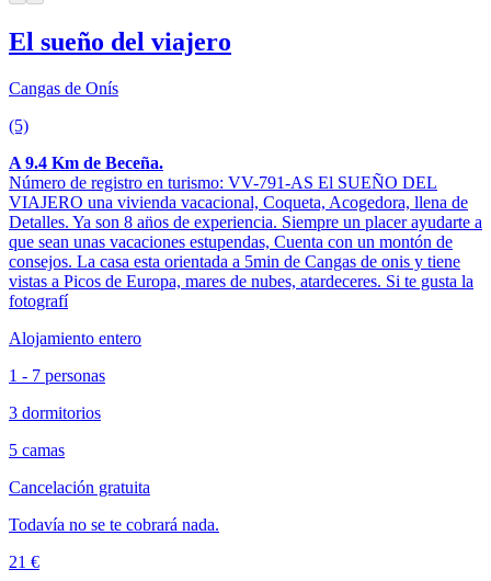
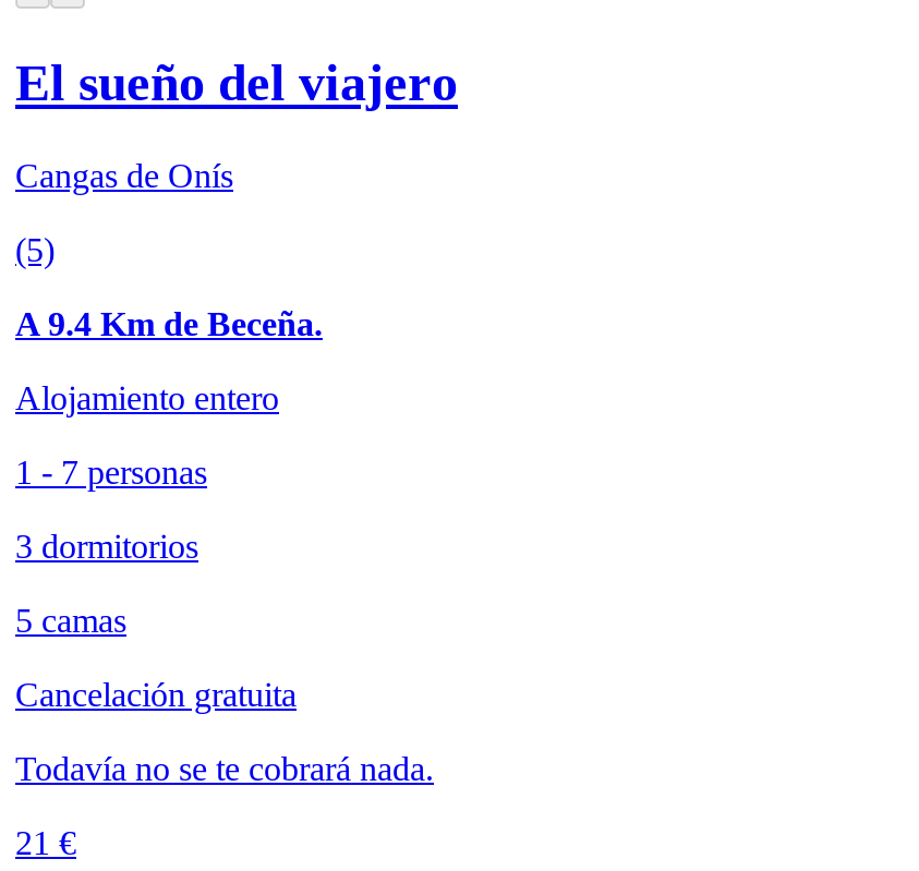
- Número de registro en turismo: VV-791-AS El SUEÑO DEL
- VIAJERO una vivienda vacacional, Coqueta, Acogedora, llena de
- Detalles. Ya son 8 an̈os de experiencia. Siempre un placer ayudarte a
- que sean unas vacaciones estupendas, Cuenta con un montón de
- consejos. La casa esta orientada a 5min de Cangas de onis y tiene
- vistas a Picos de Europa, mares de nubes, atardeceres. Si te gusta la
- fotografí
